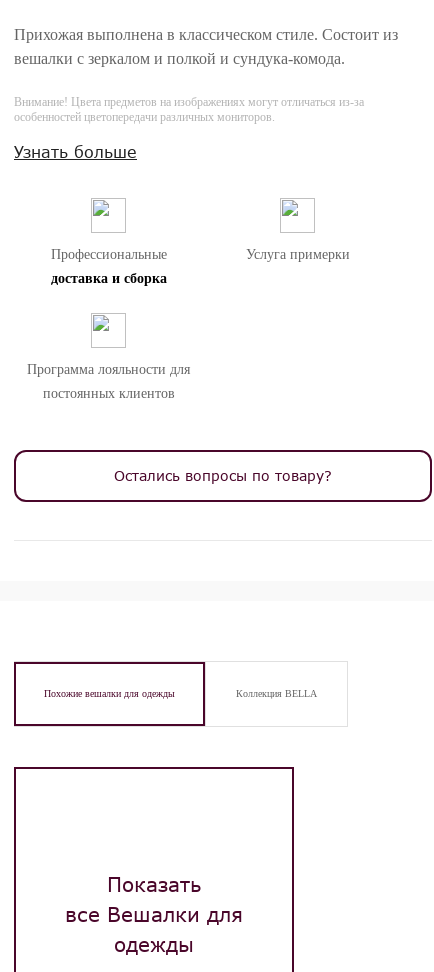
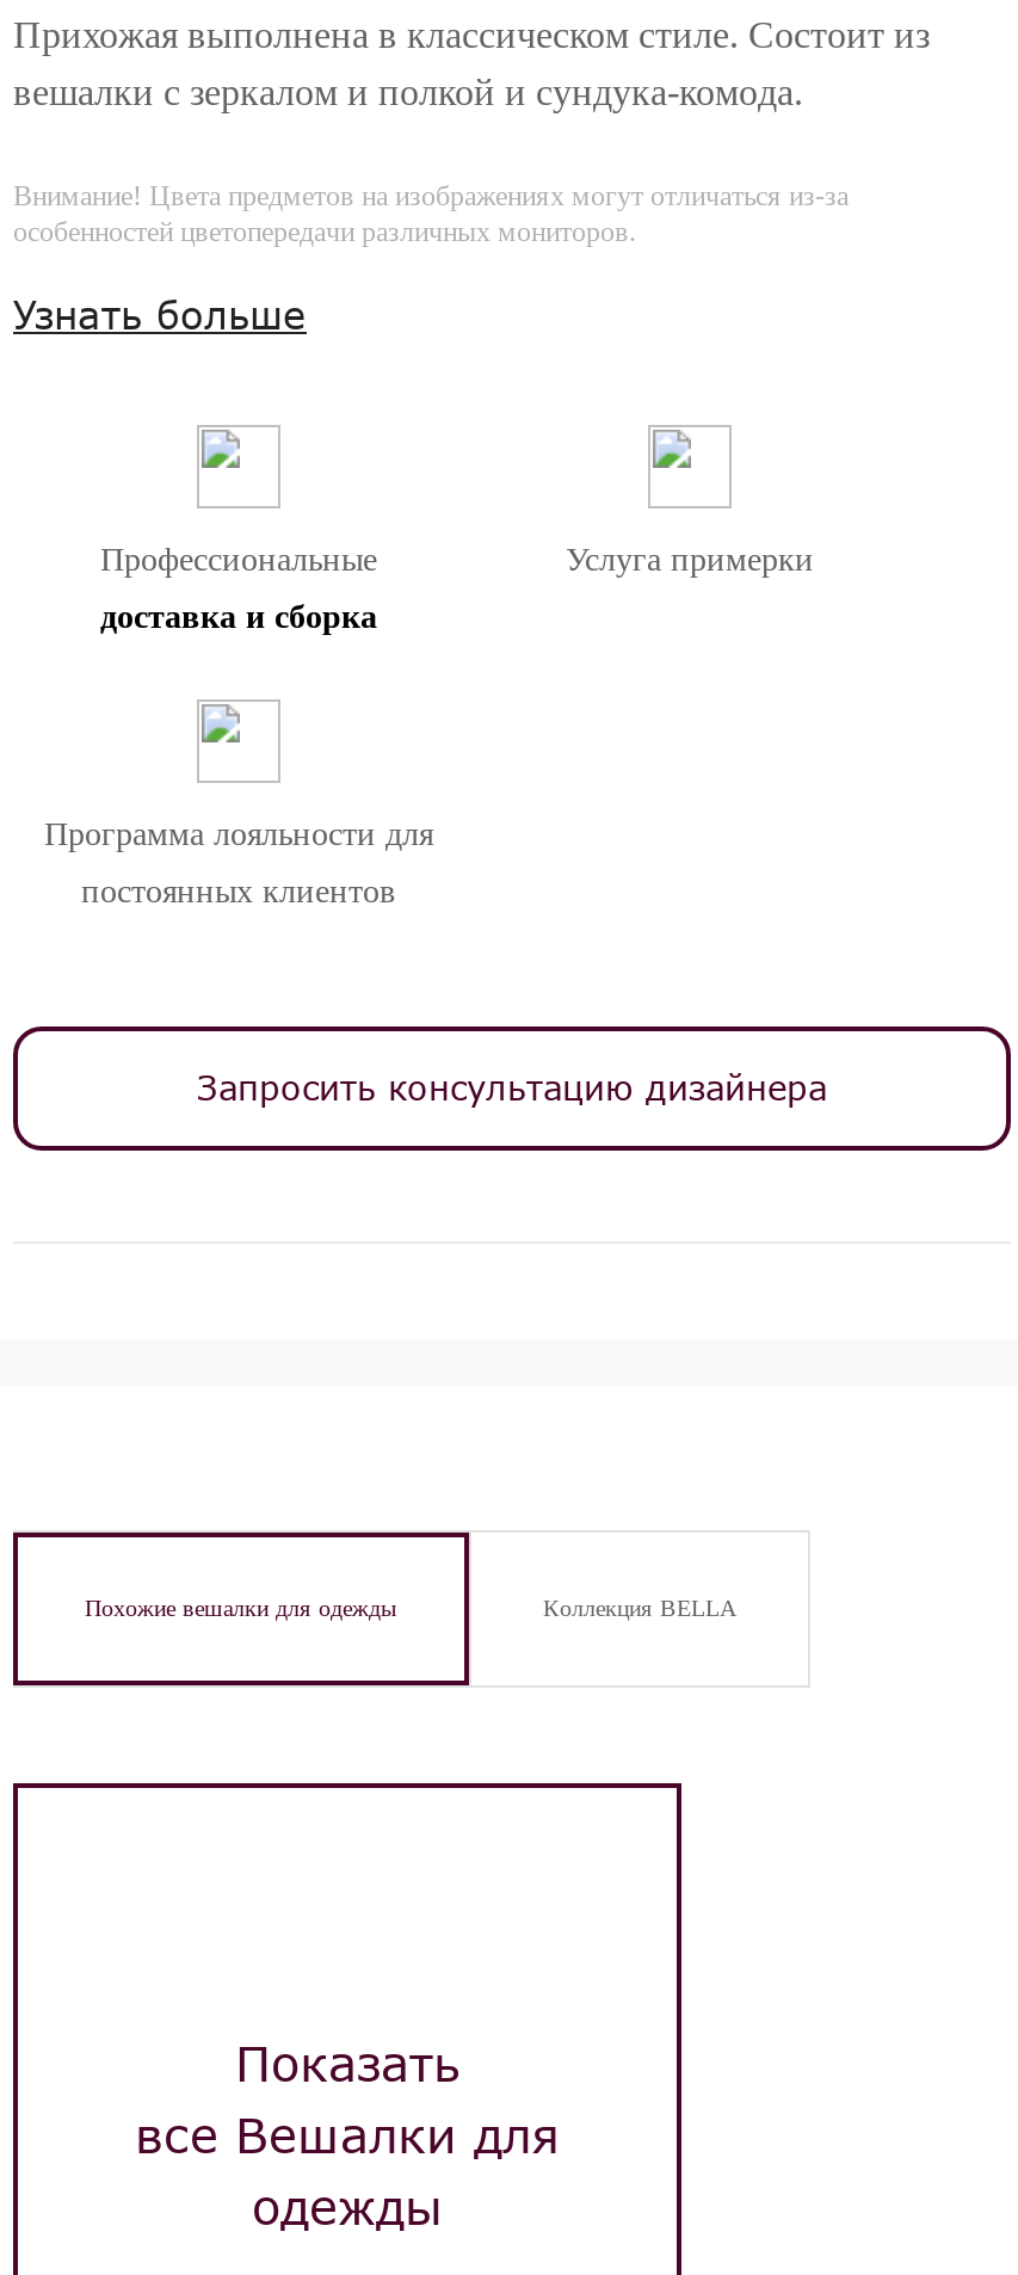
- Остались вопросы по товару?
+ Запросить консультацию дизайнера
